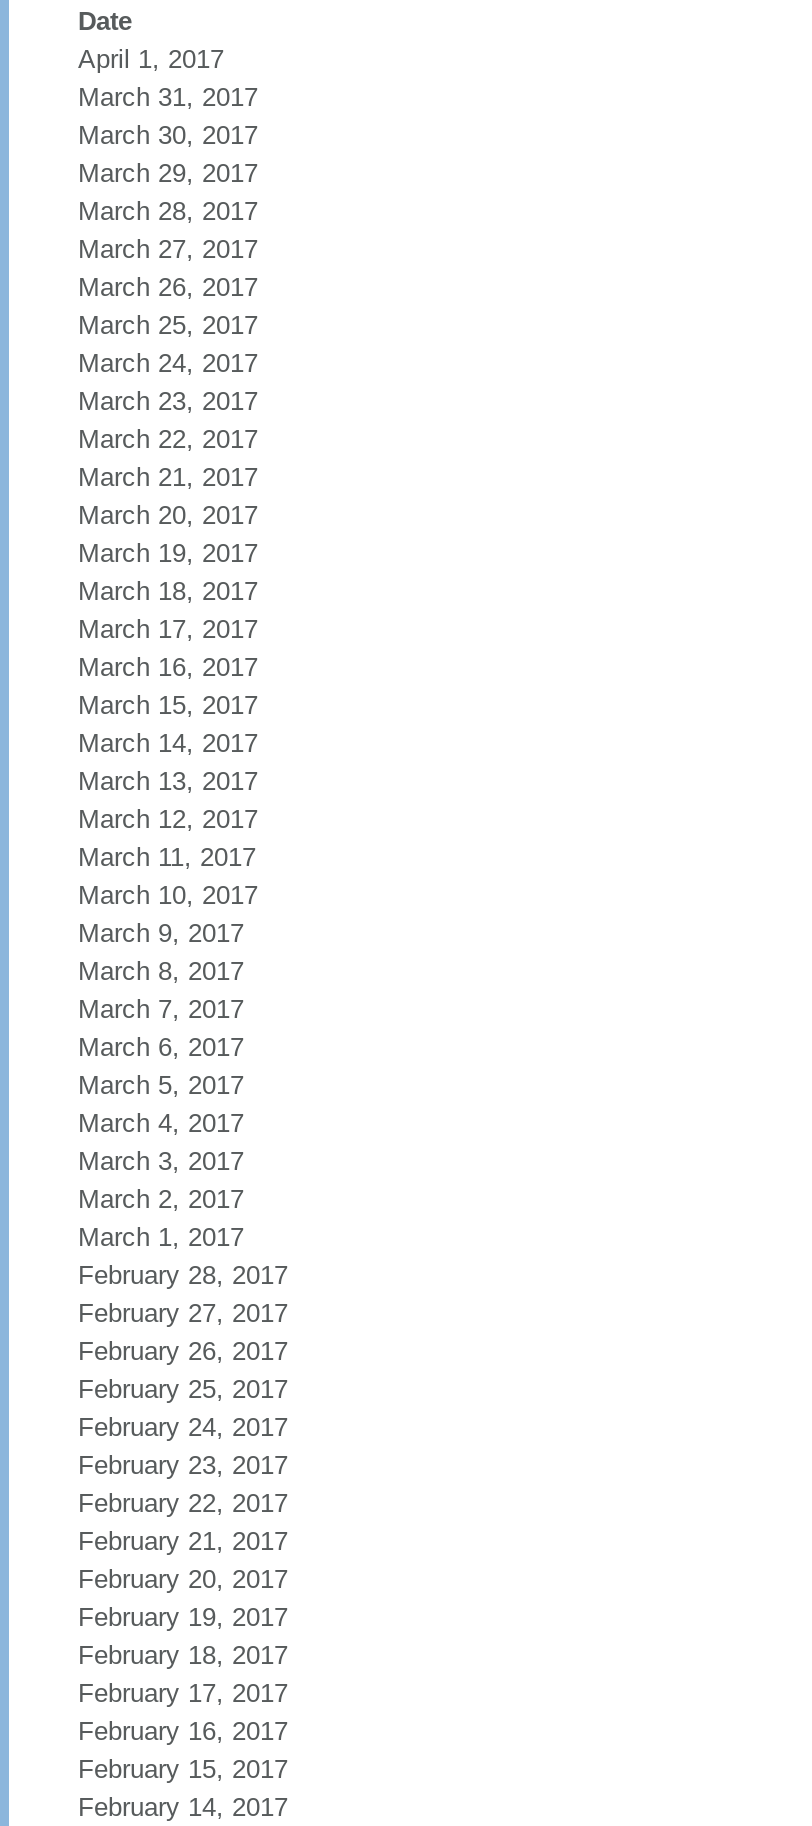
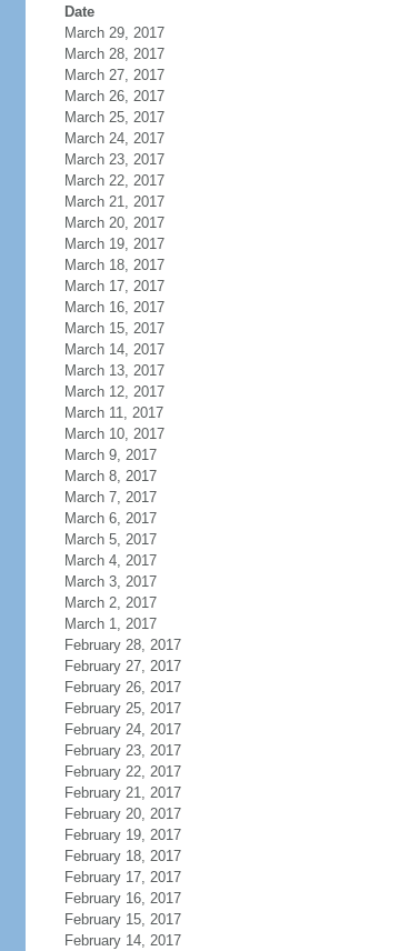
- April 1, 2017
- March 31, 2017
- March 30, 2017
